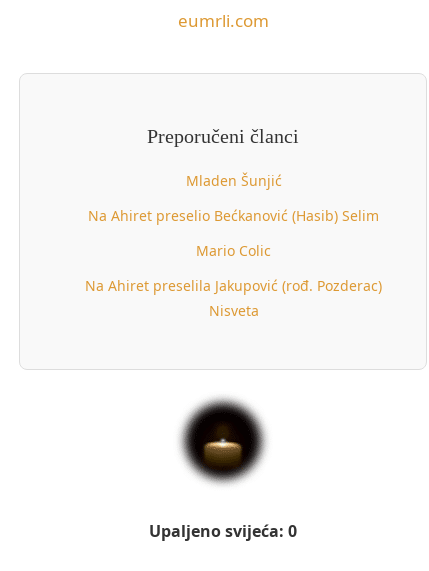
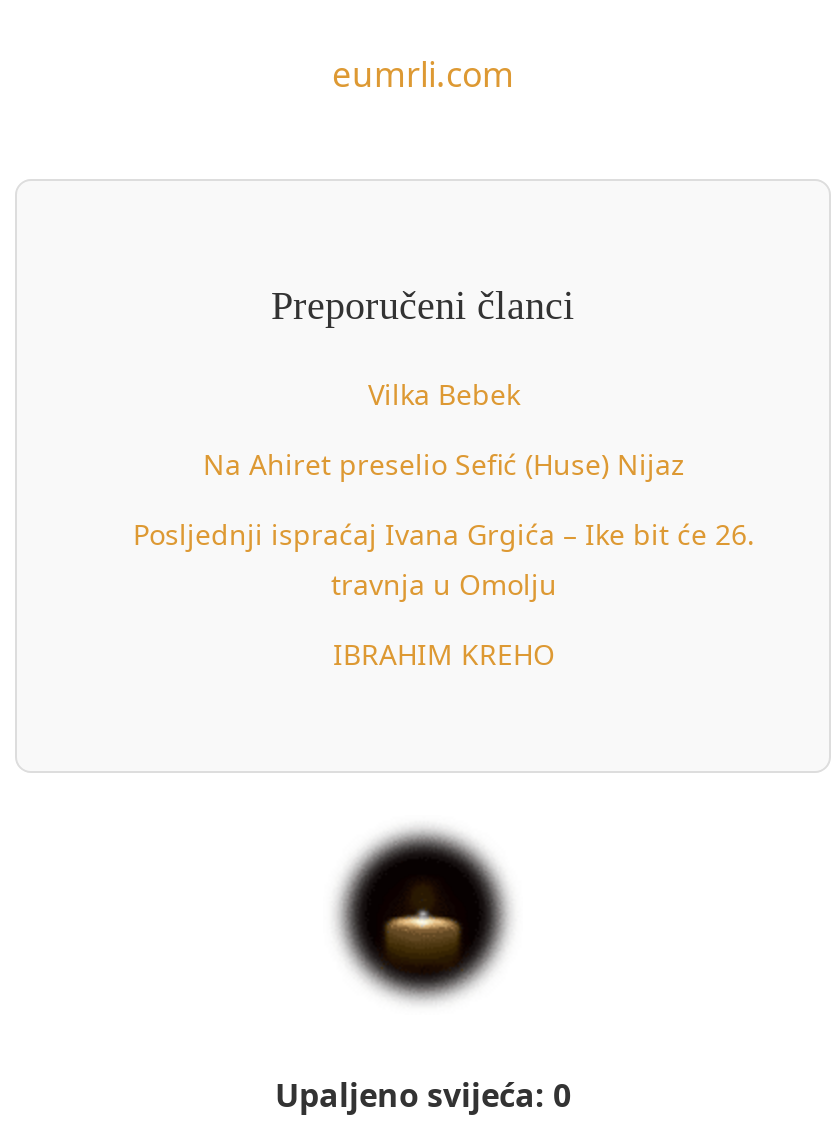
- Mladen Šunjić
+ Vilka Bebek

- Na Ahiret preselio Bećkanović (Hasib) Selim
+ Na Ahiret preselio Sefić (Huse) Nijaz

- Mario Colic
+ Posljednji ispraćaj Ivana Grgića – Ike bit će 26.
+ travnja u Omolju

- Na Ahiret preselila Jakupović (rođ. Pozderac)
- Nisveta
+ IBRAHIM KREHO
